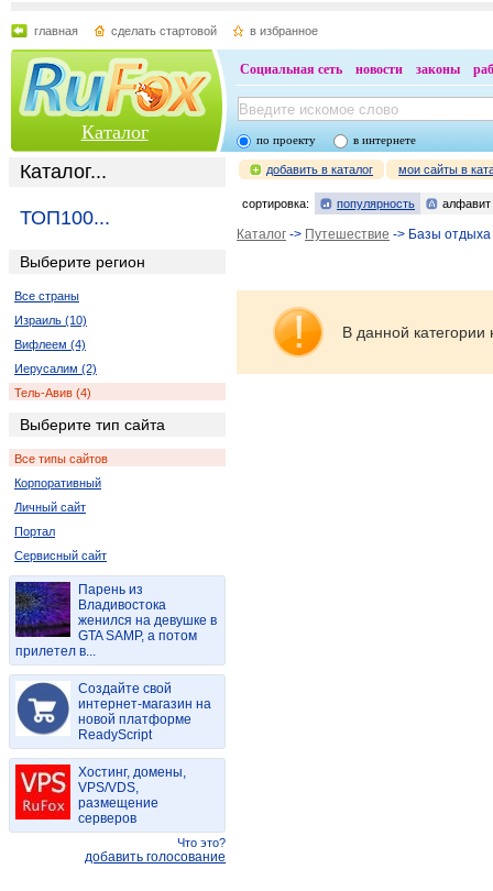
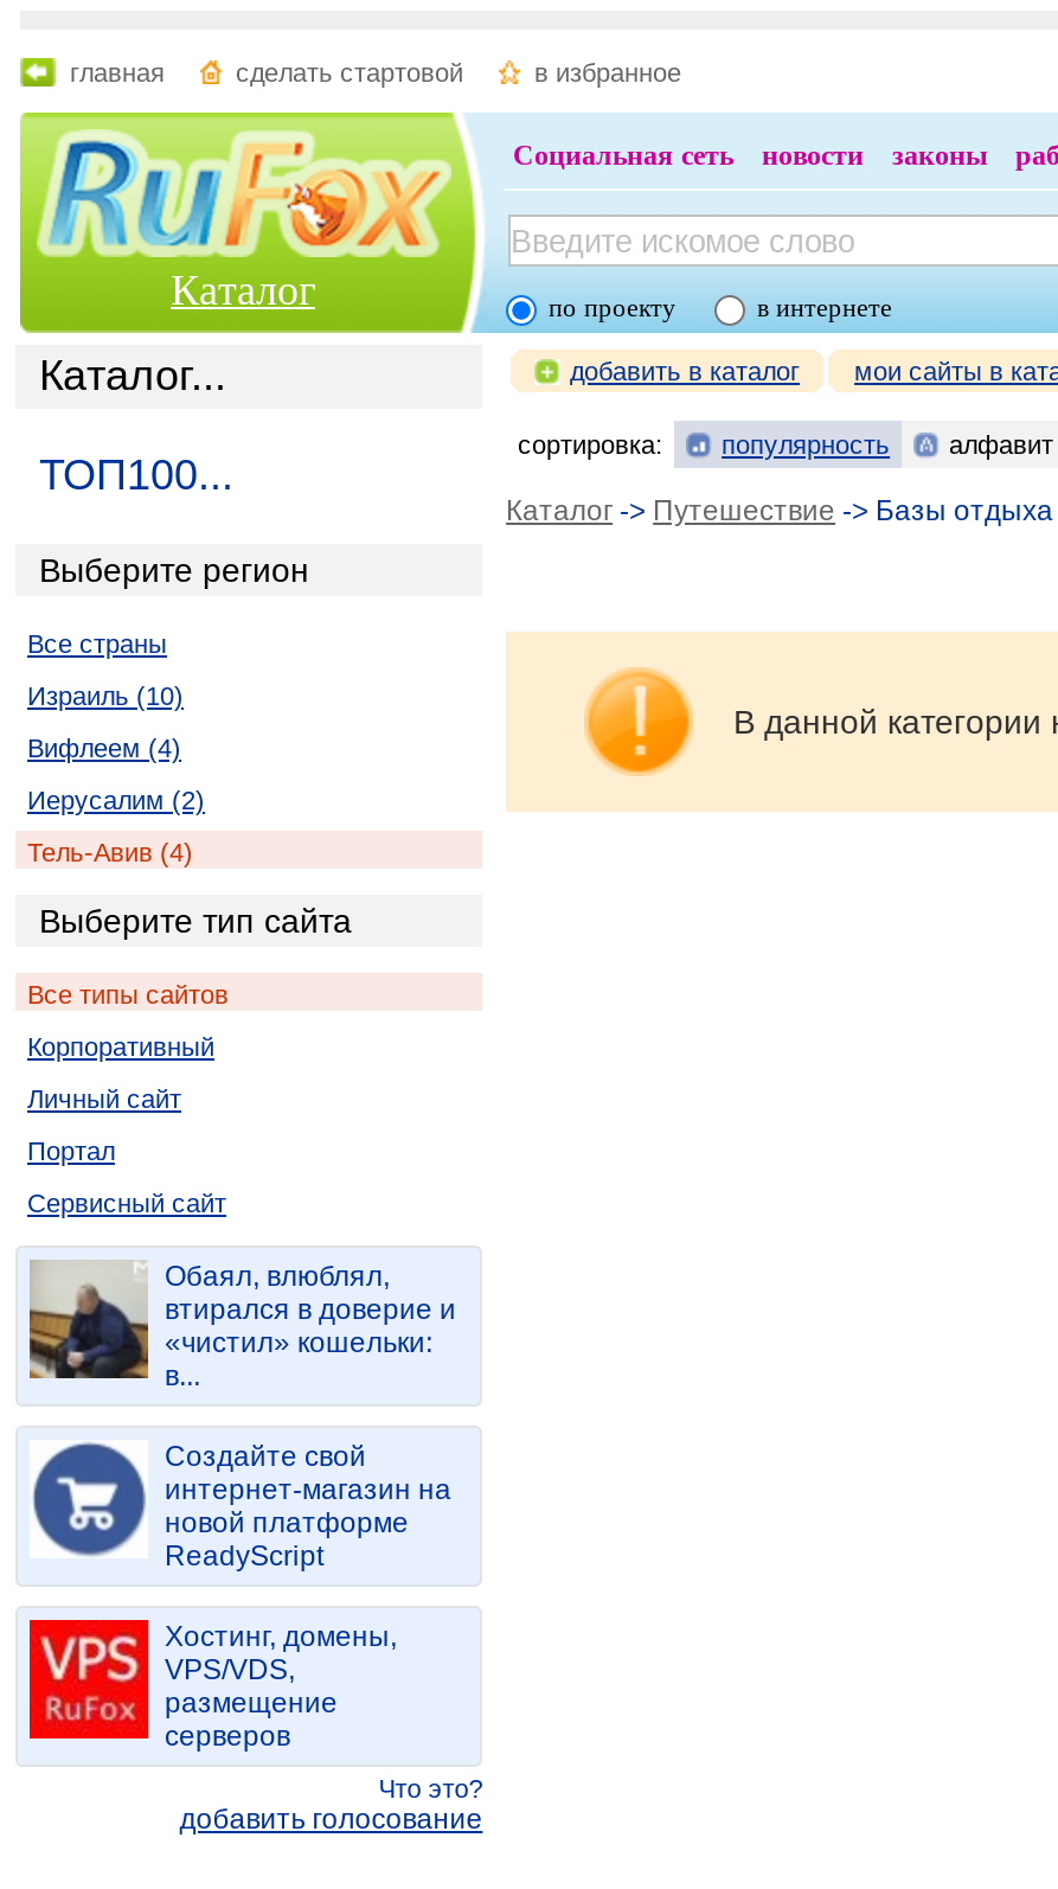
- [image]
- Парень из
- Владивостока
- женился на девушке в
- GTA SAMP, а потом
- прилетел в...
+ [image]
+ Обаял, влюблял,
+ втирался в доверие и
+ «чистил» кошельки:
+ в...
